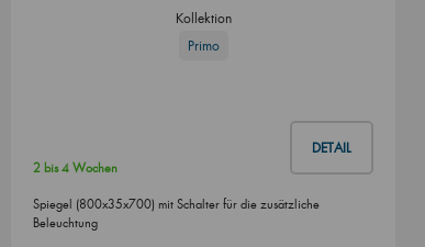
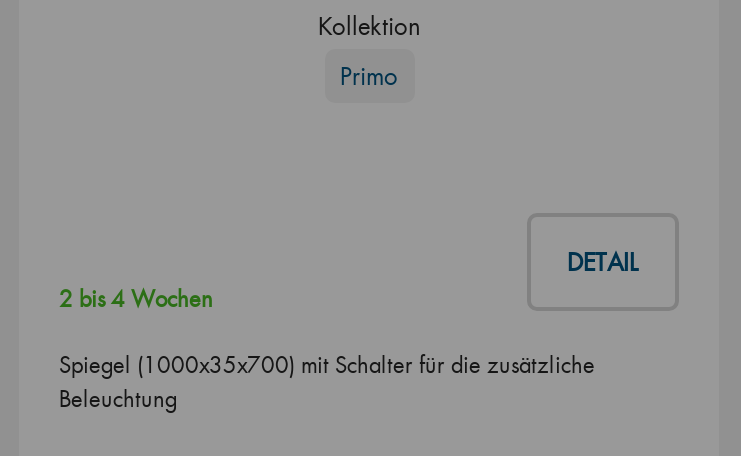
- Spiegel (800x35x700) mit Schalter für die zusätzliche
+ Spiegel (1000x35x700) mit Schalter für die zusätzliche
